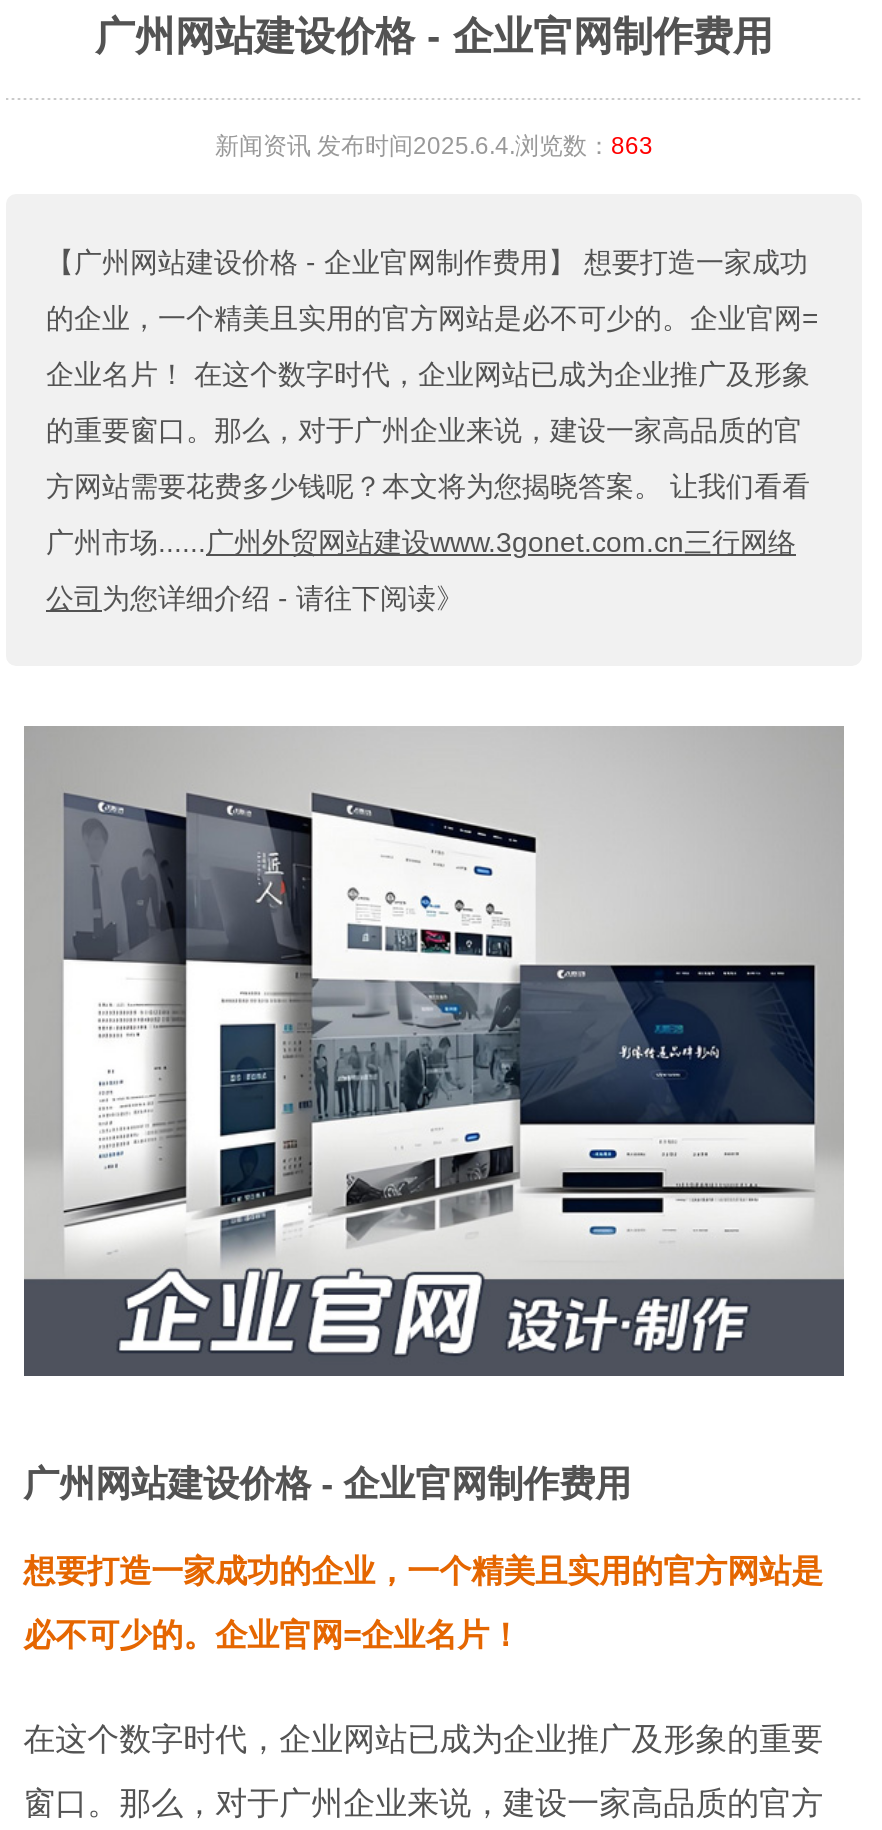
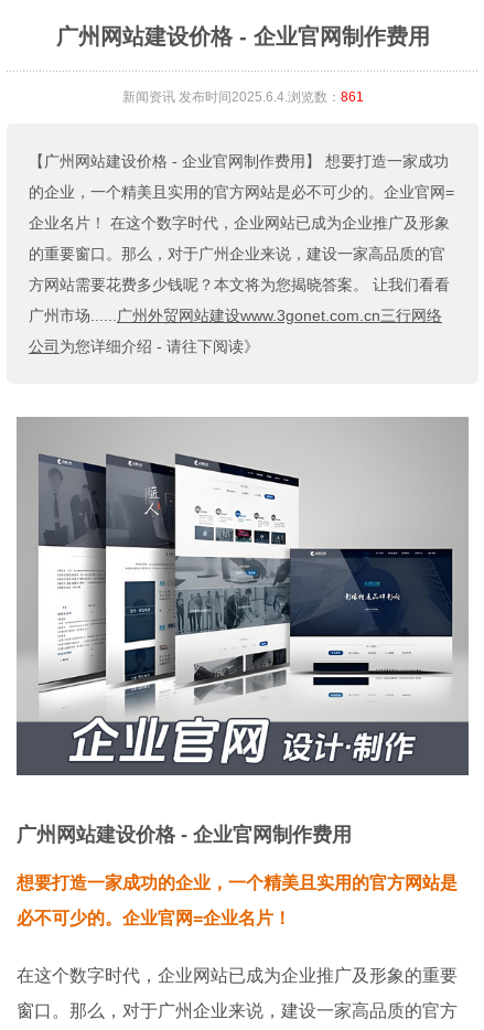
- 新闻资讯发布时间2025.6.4.浏览数：863
+ 新闻资讯发布时间2025.6.4.浏览数：861
